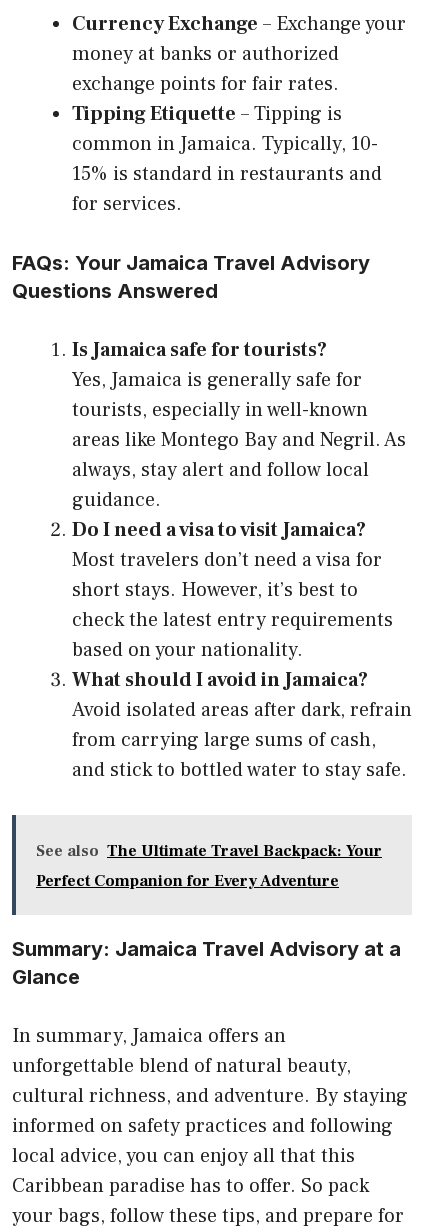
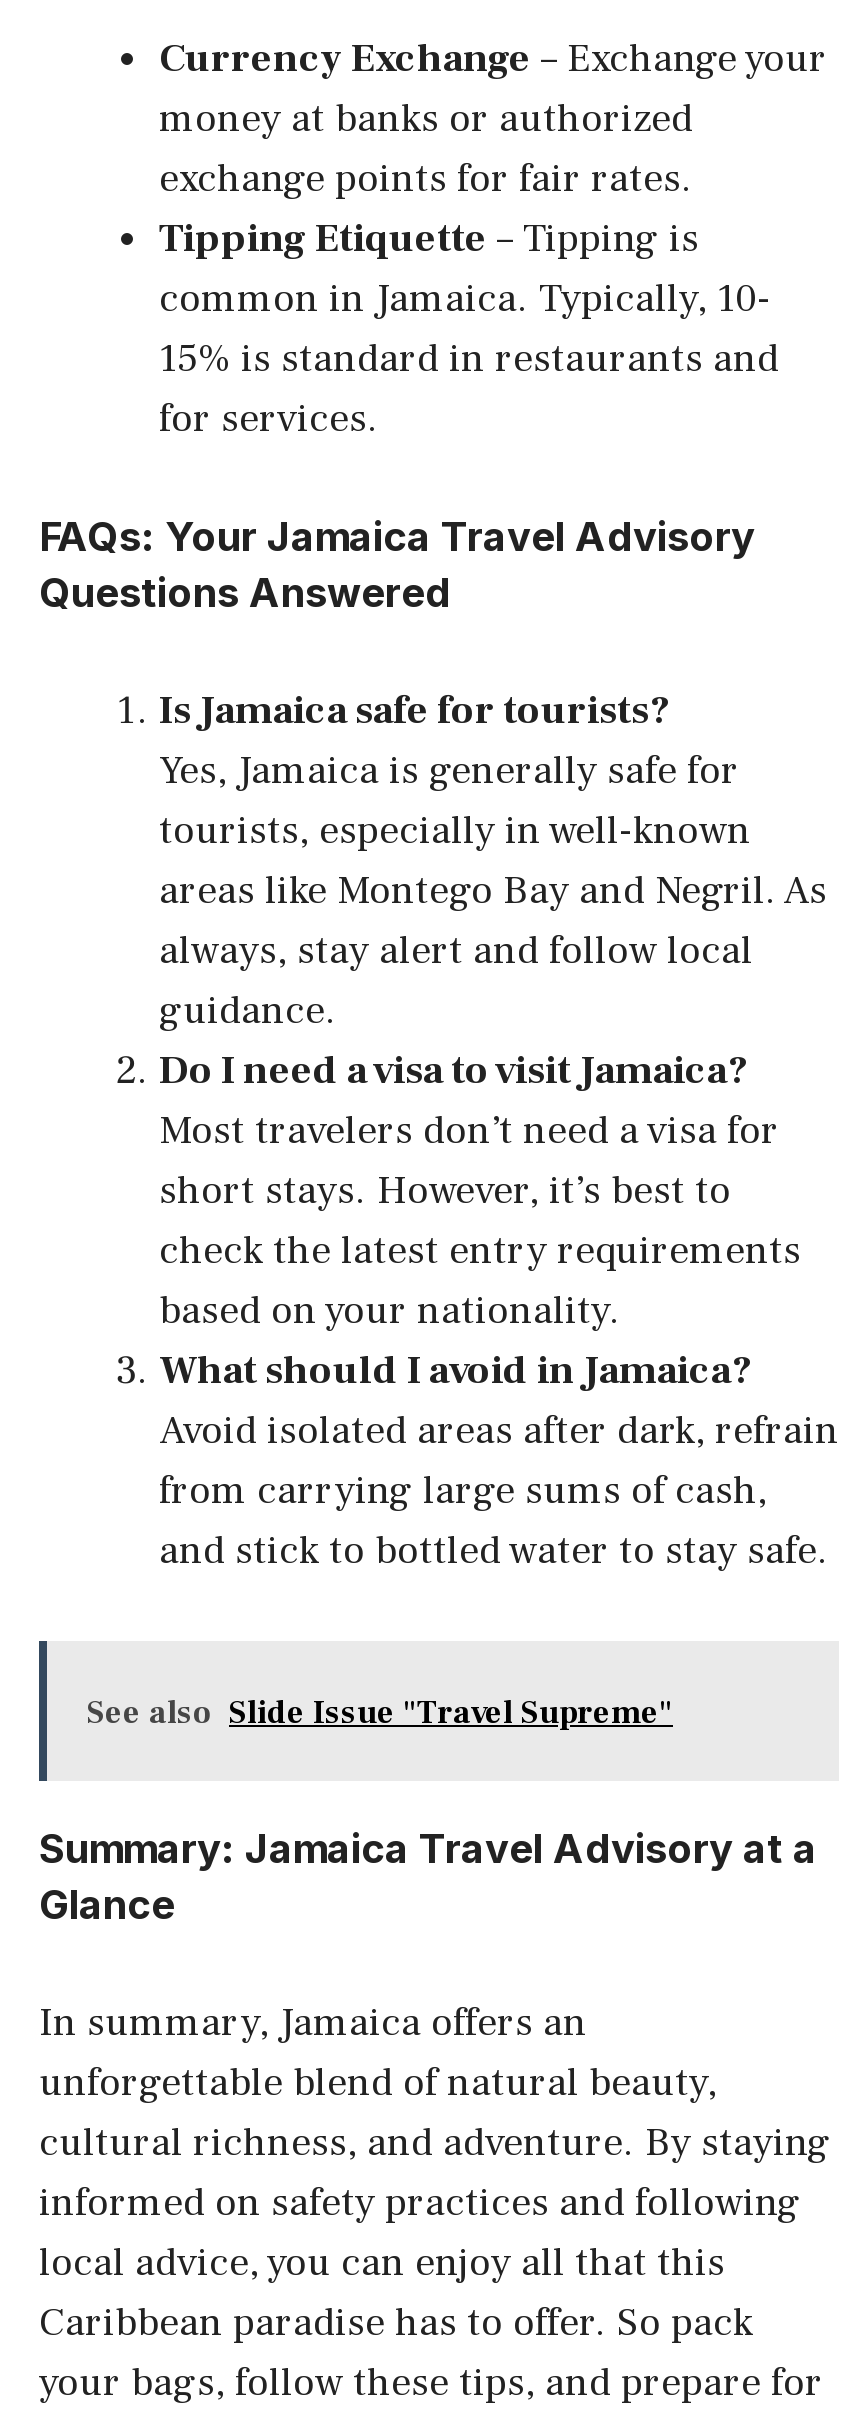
- See also The Ultimate Travel Backpack: Your
- Perfect Companion for Every Adventure
+ See also Slide Issue "Travel Supreme"
